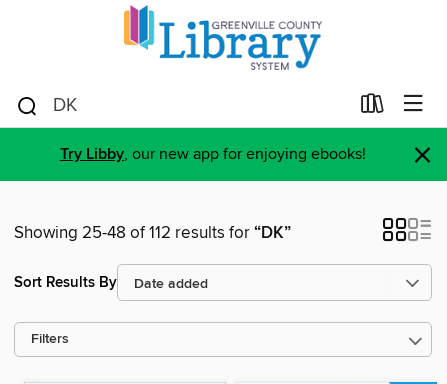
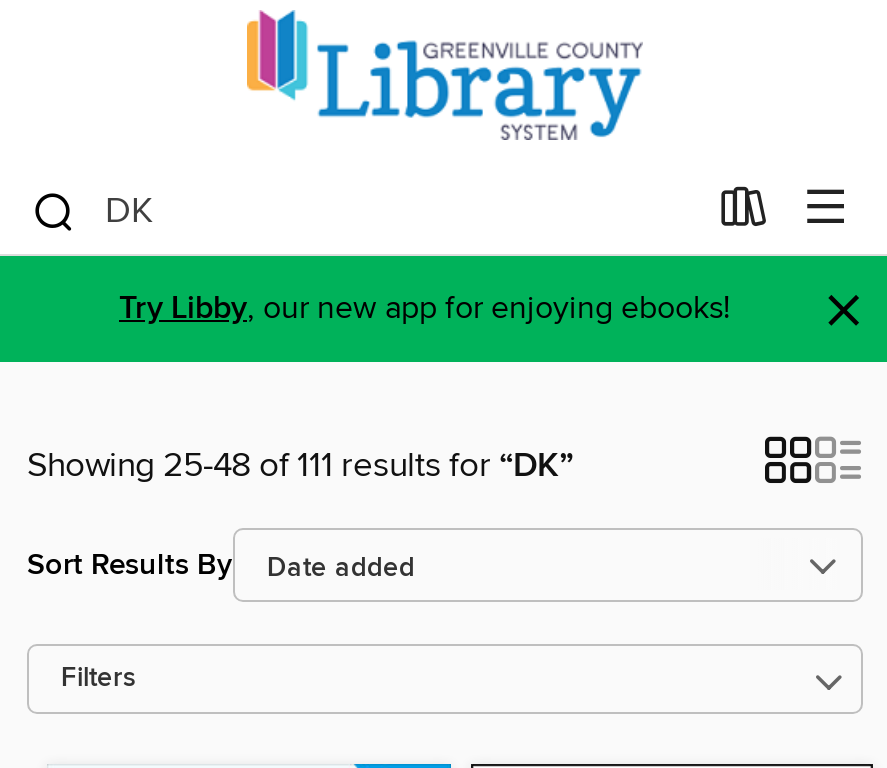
- Showing 25-48 of 112 results for “DK”
+ Showing 25-48 of 111 results for “DK”
